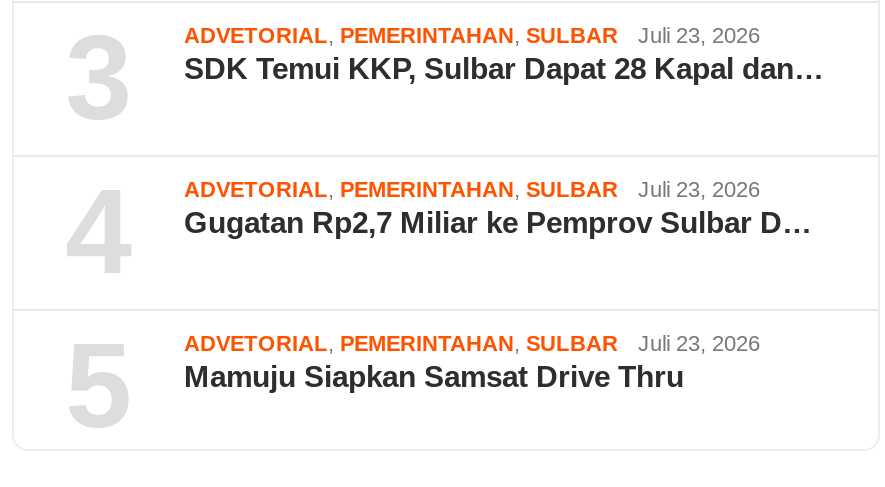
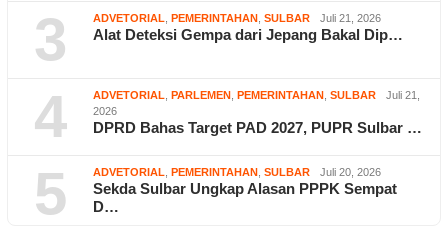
- Juli 23, 2026
- SDK Temui KKP, Sulbar Dapat 28 Kapal dan…
+ Juli 21, 2026
+ Alat Deteksi Gempa dari Jepang Bakal Dip…

- ADVETORIAL, PEMERINTAHAN, SULBAR
- Juli 23, 2026
- Gugatan Rp2,7 Miliar ke Pemprov Sulbar D…
+ ADVETORIAL, PARLEMEN, PEMERINTAHAN, SULBAR
+ Juli 21,
+ 2026
+ DPRD Bahas Target PAD 2027, PUPR Sulbar …

- Juli 23, 2026
- Mamuju Siapkan Samsat Drive Thru
+ Juli 20, 2026
+ Sekda Sulbar Ungkap Alasan PPPK Sempat
+ D…
